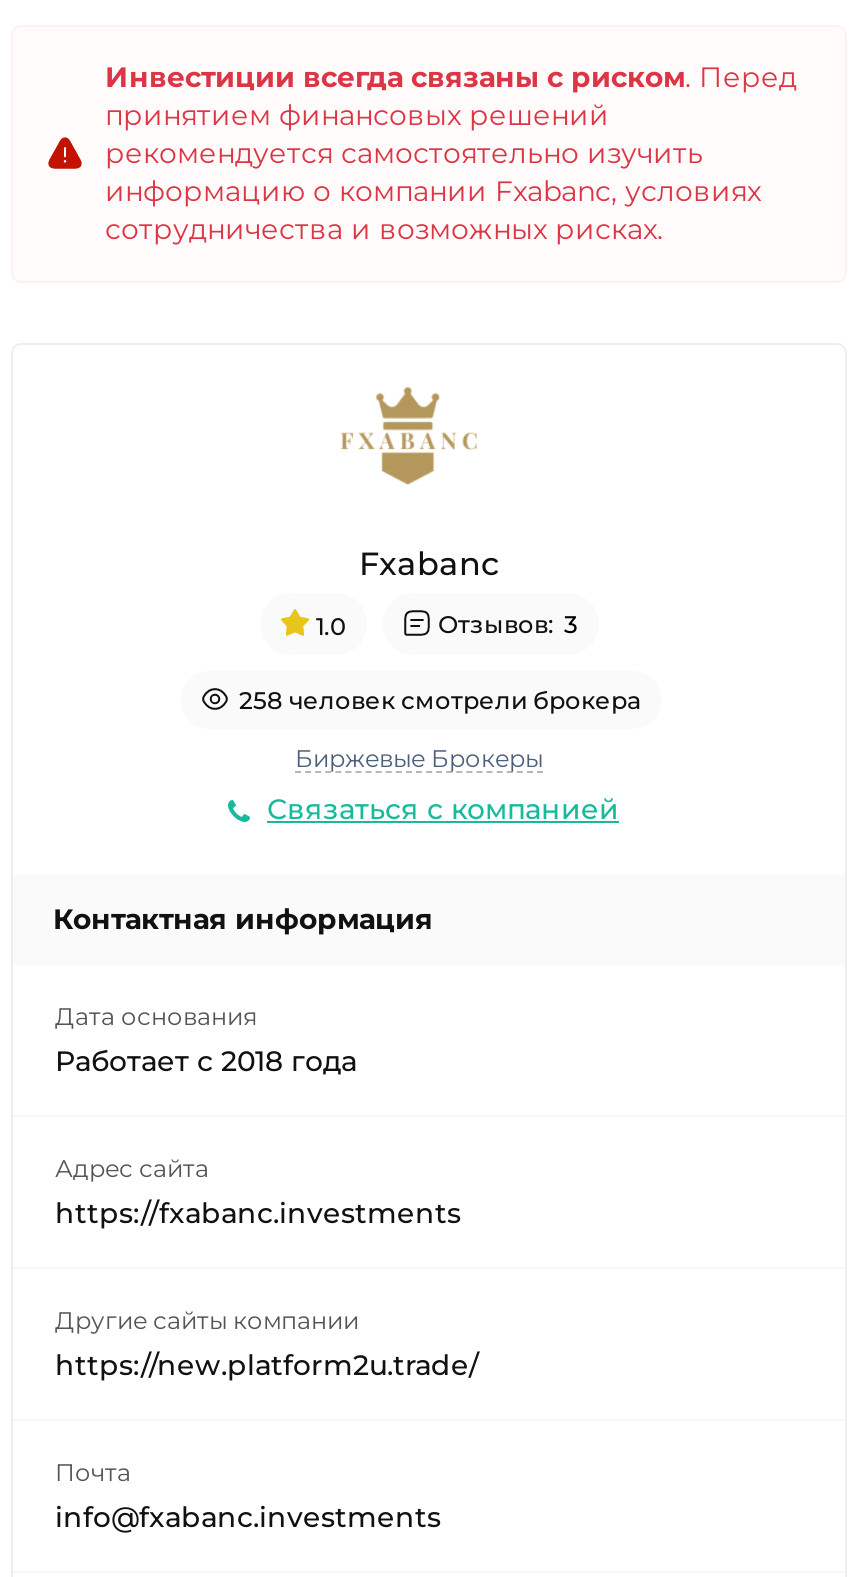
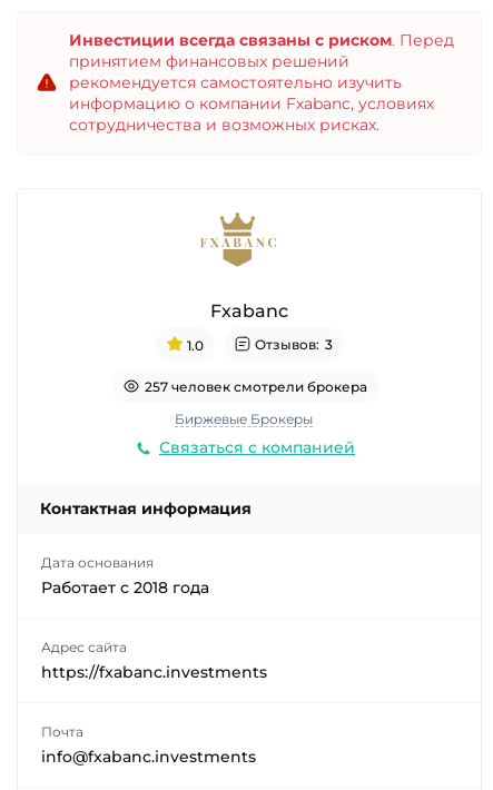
- 258 человек смотрели брокера
+ 257 человек смотрели брокера

- Другие сайты компании
- https://new.platform2u.trade/
